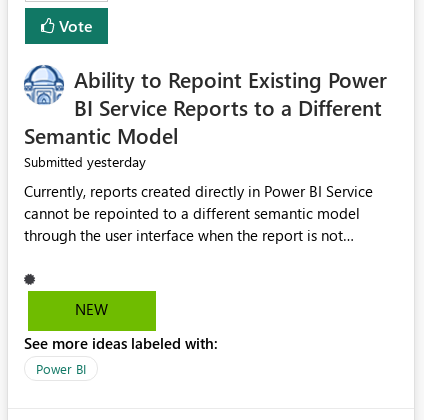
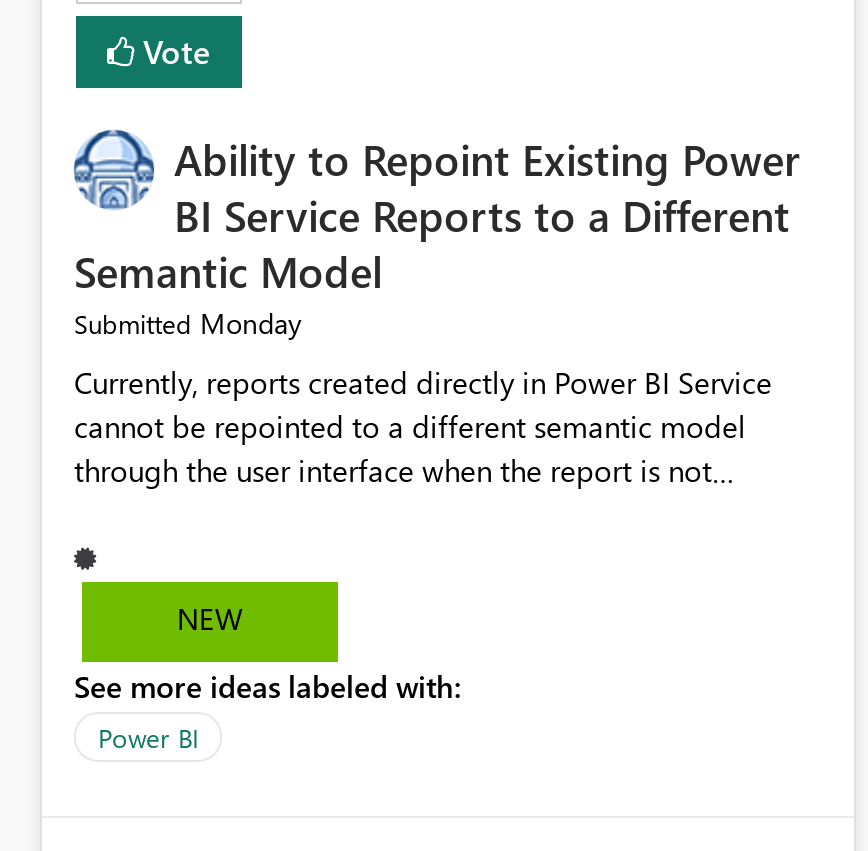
- Submitted yesterday
+ Submitted Monday
